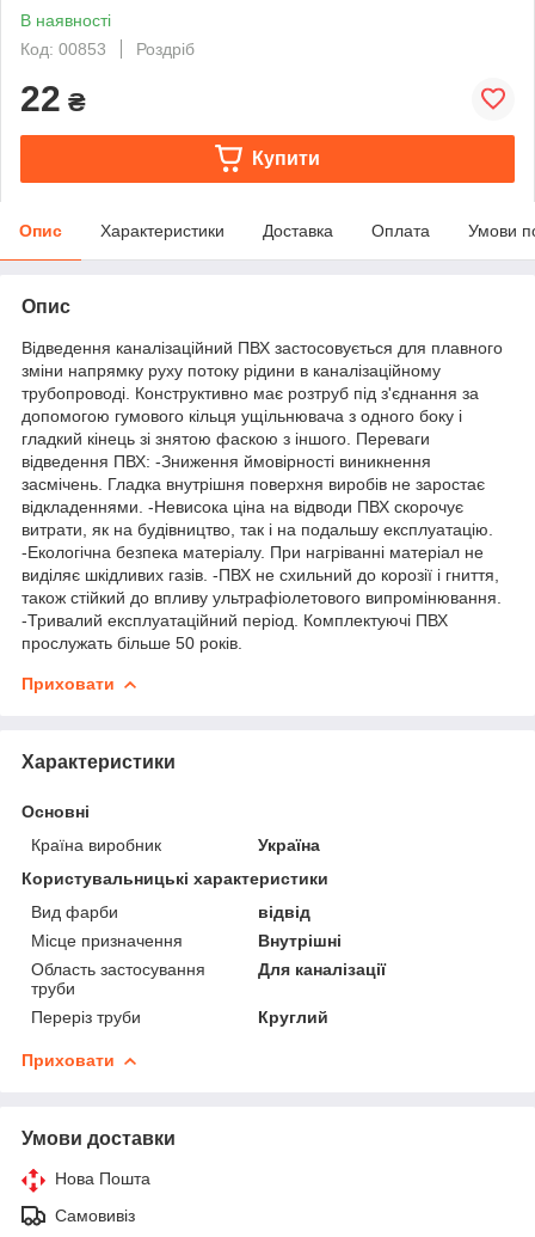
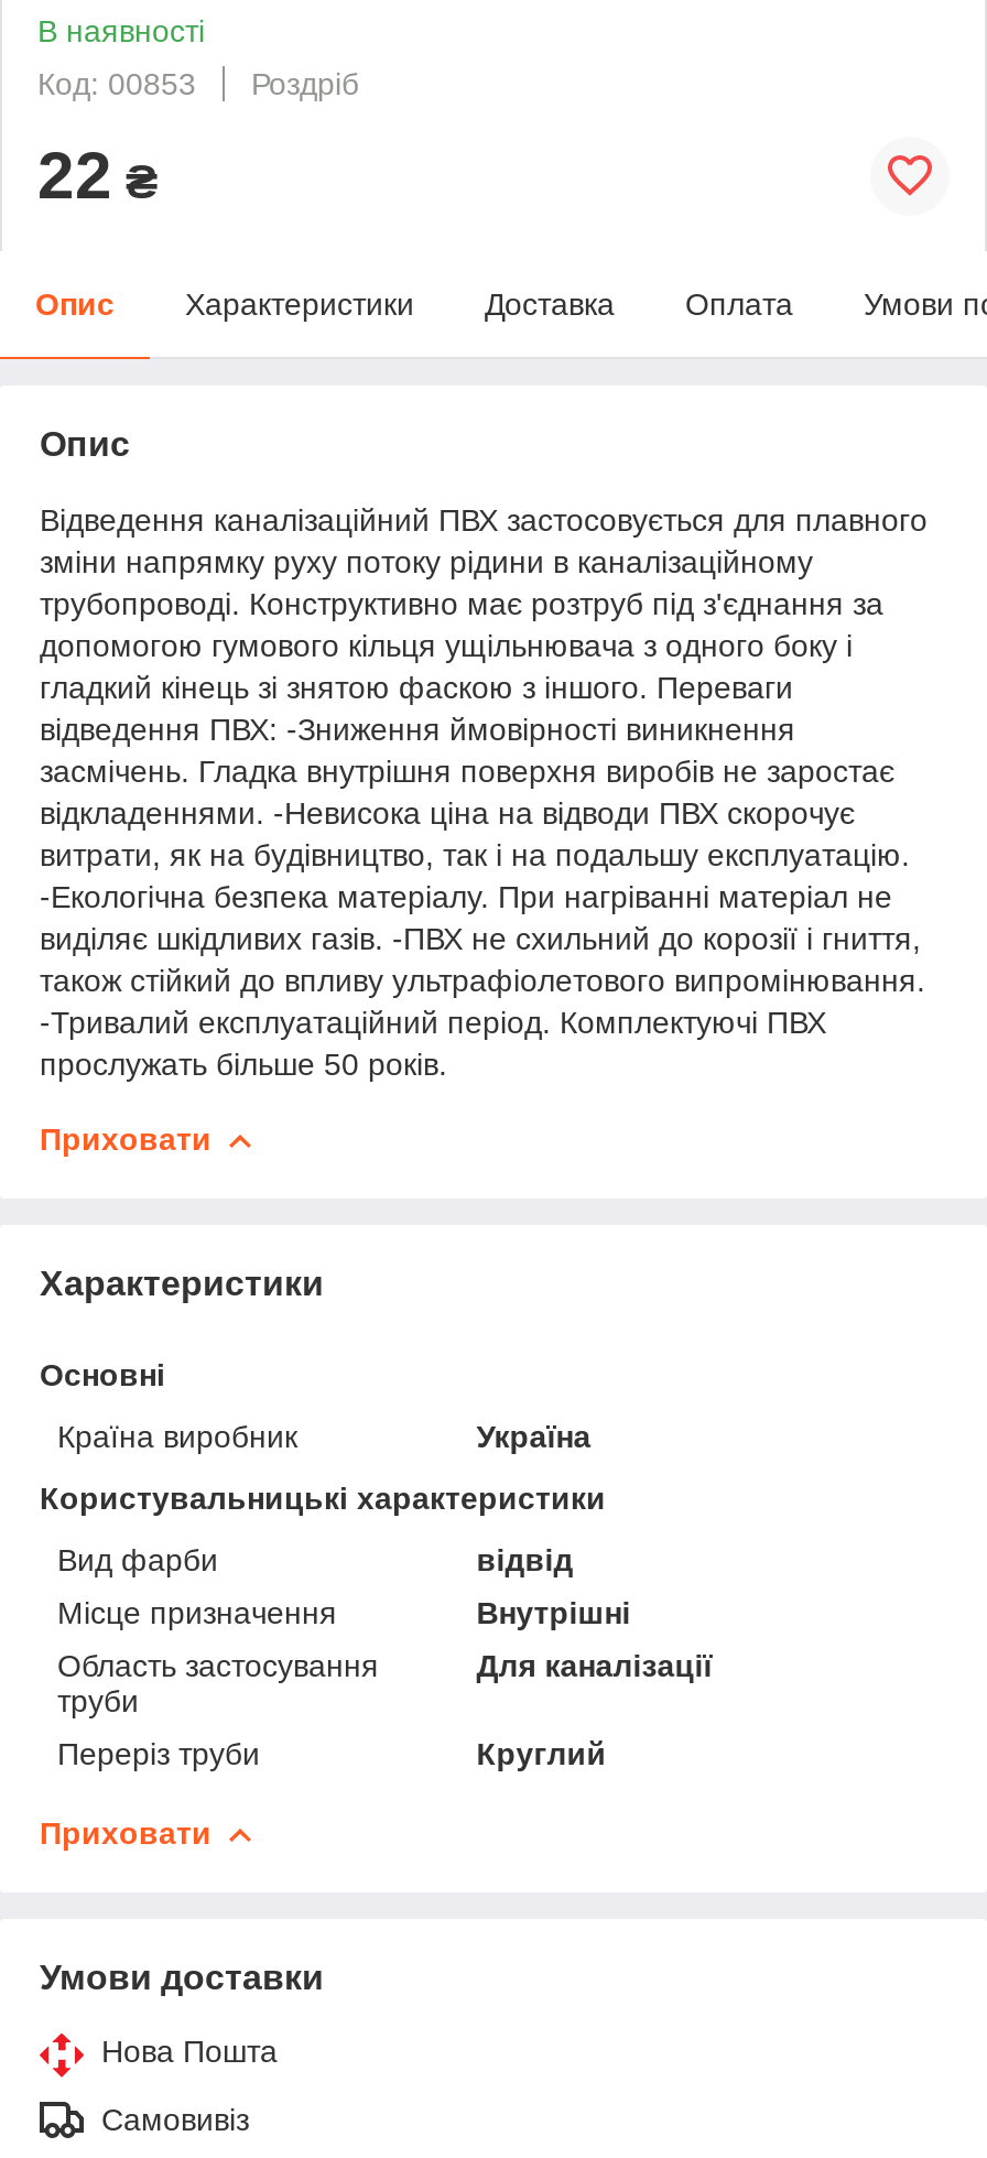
- Купити
